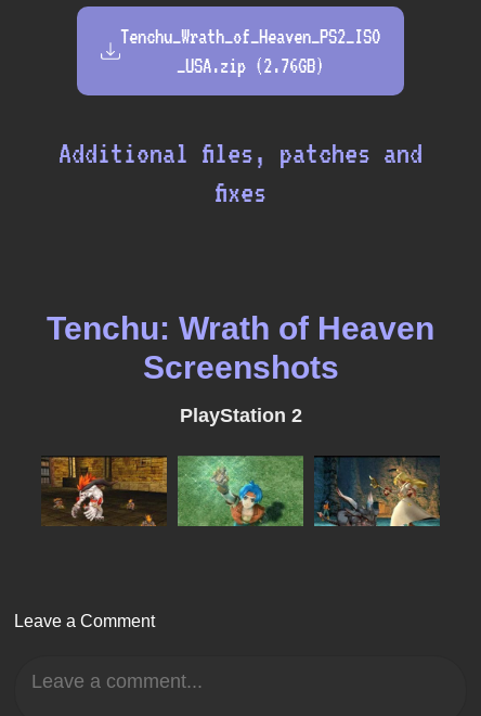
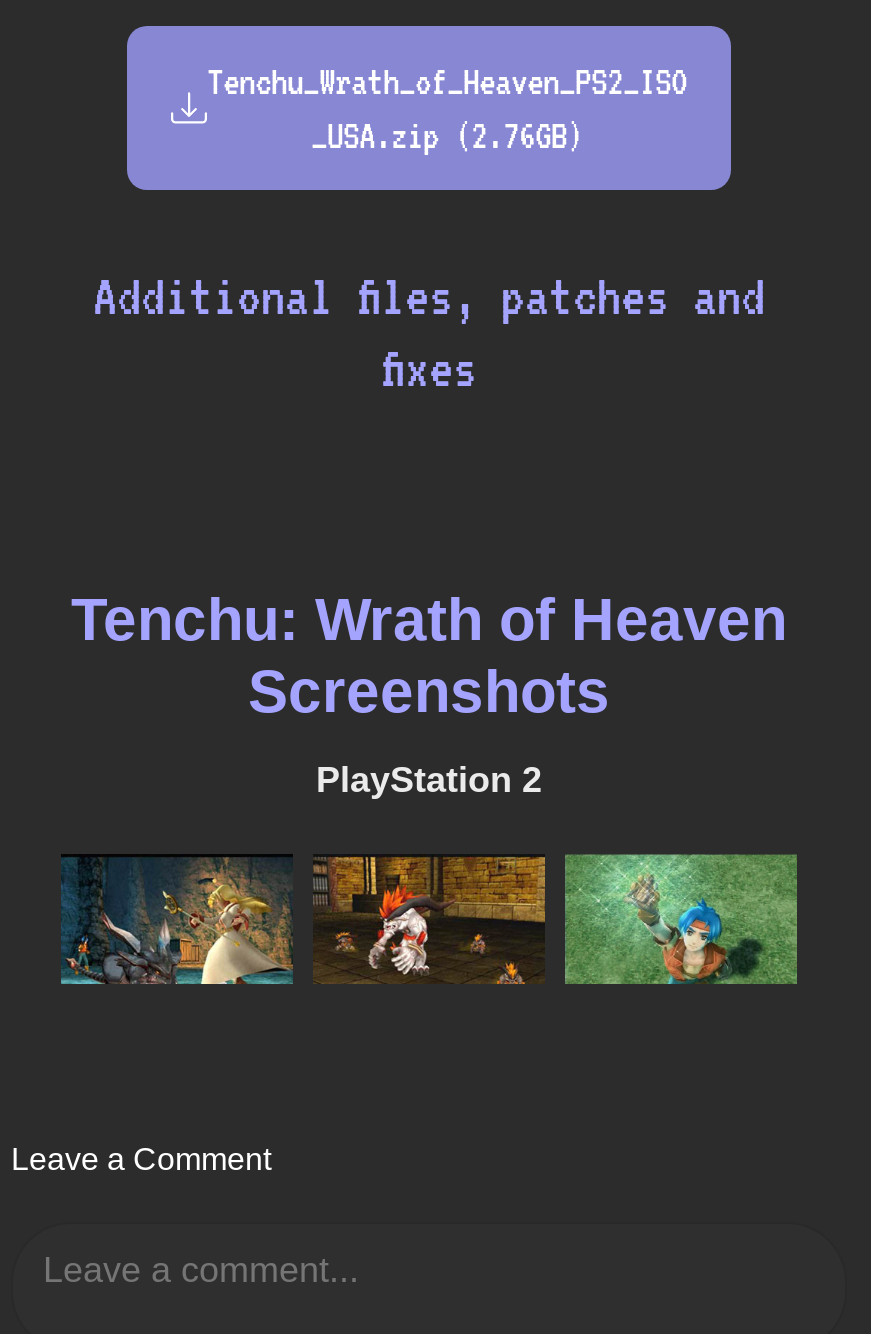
- [image]
+ [image]

- [image]
+ [image]

- [image]
+ [image]
